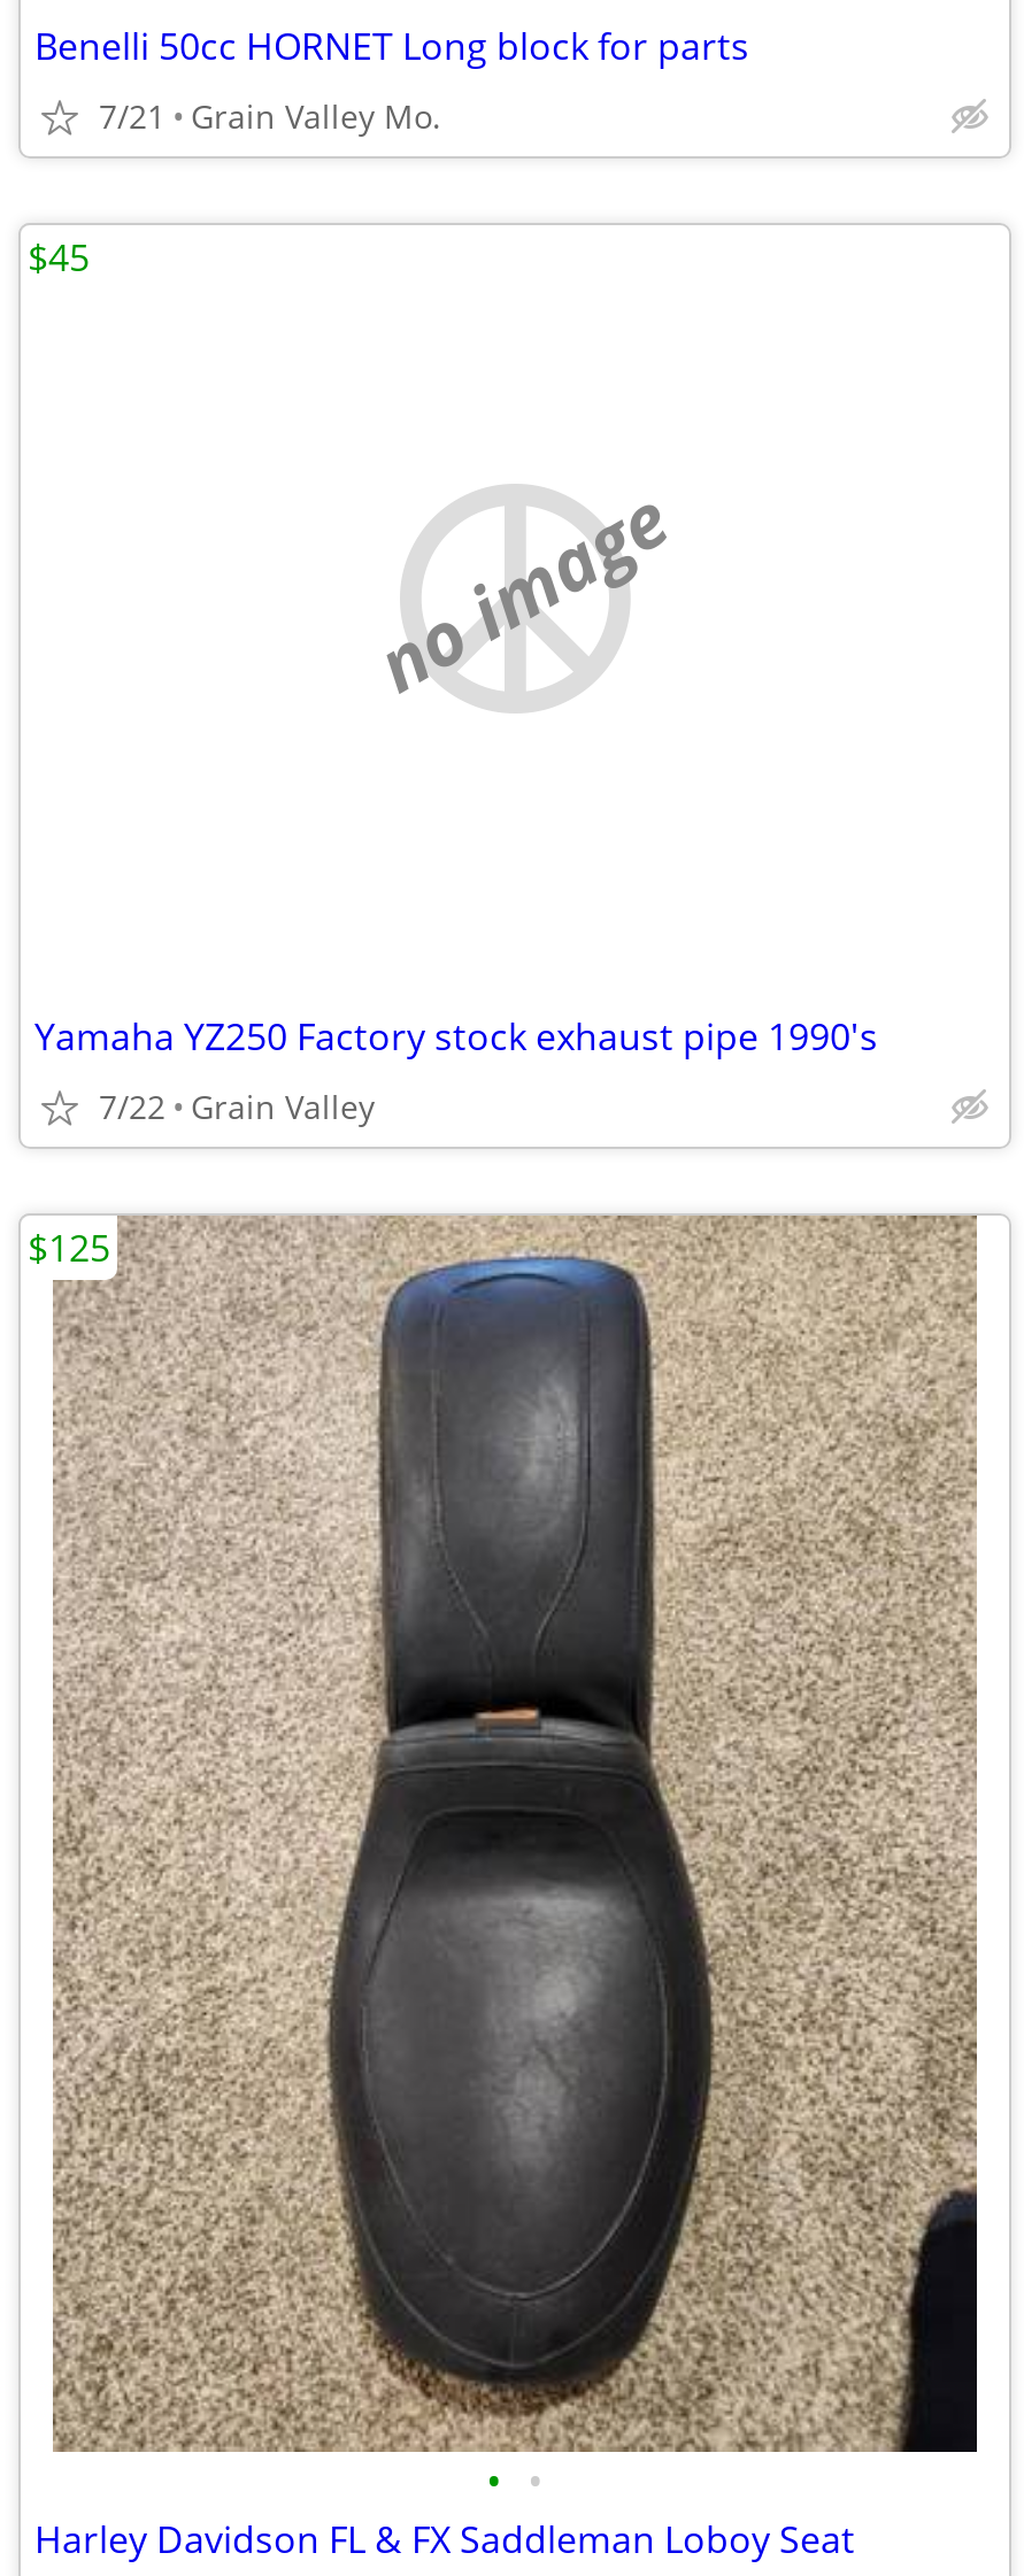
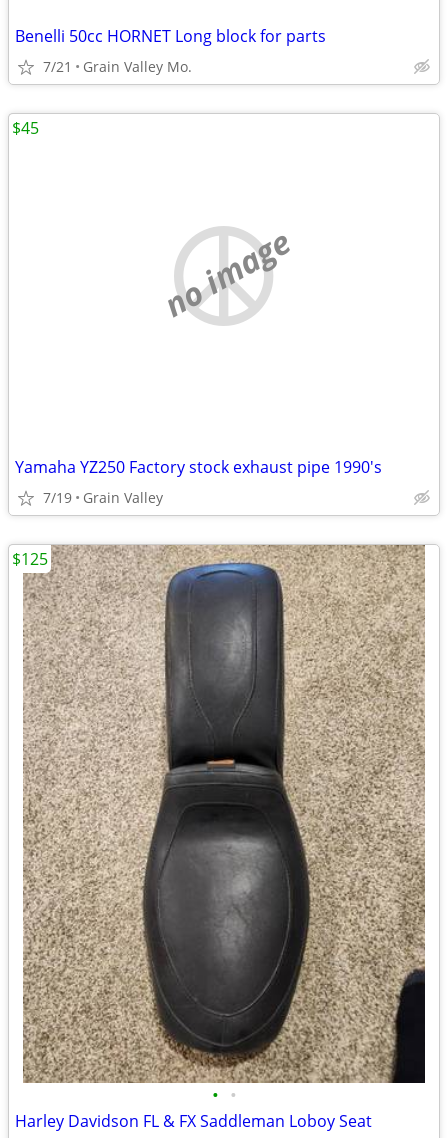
- 7/22 Grain Valley
+ 7/19 Grain Valley
